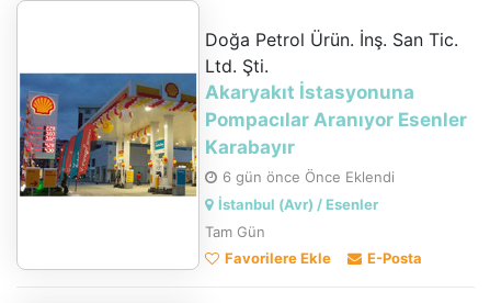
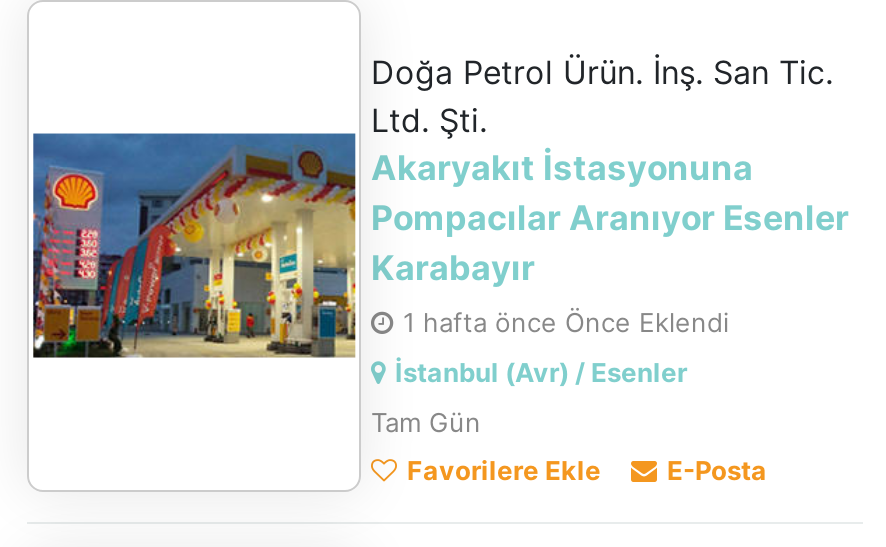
- 6 gün önce Önce Eklendi
+ 1 hafta önce Önce Eklendi
